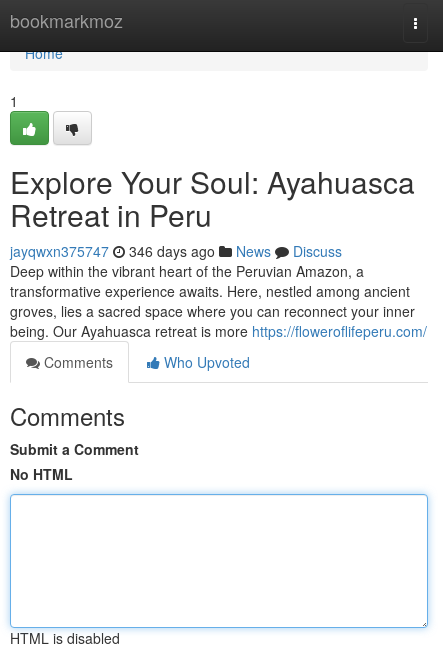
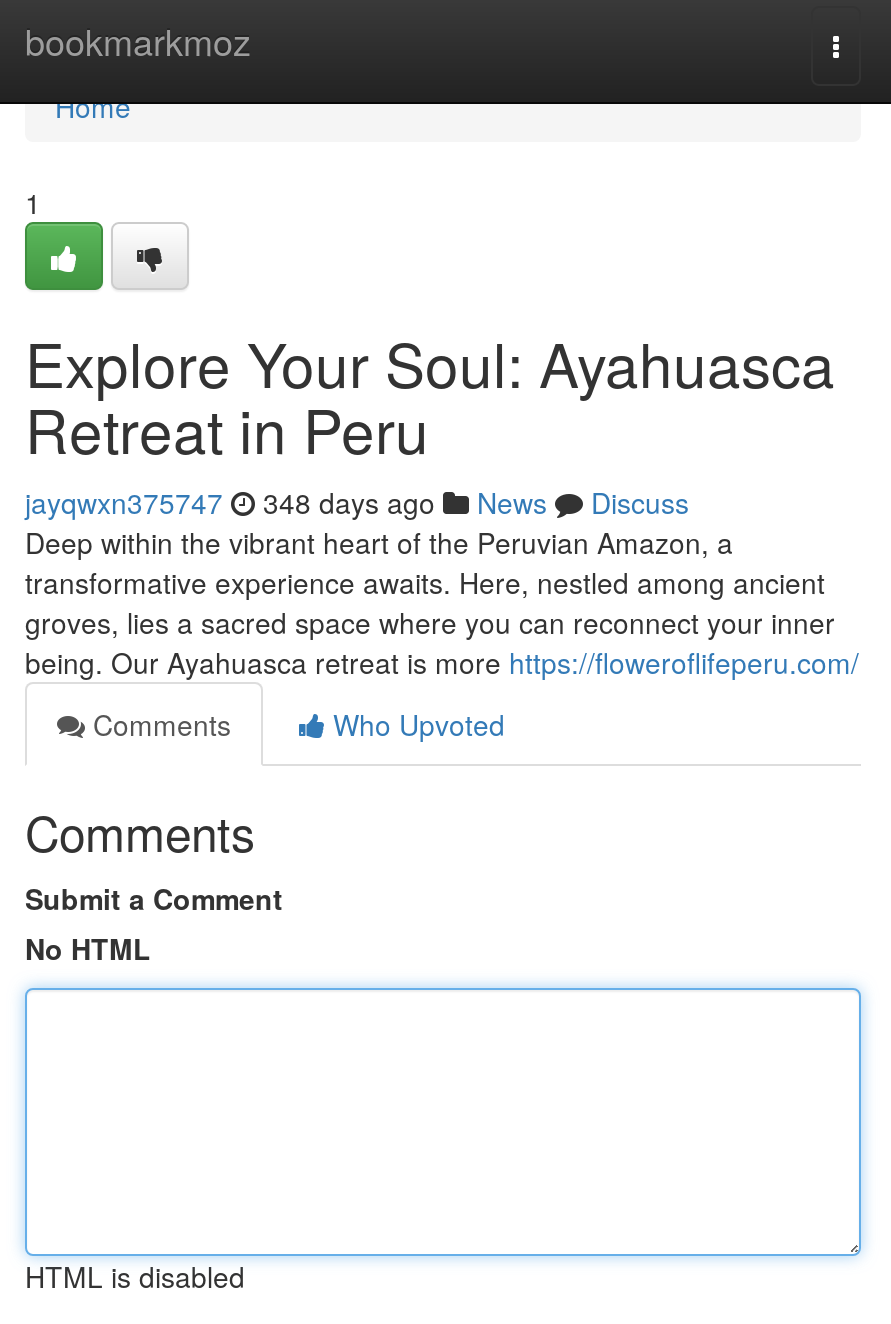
- jayqwxn375747 346 days ago News Discuss
+ jayqwxn375747 348 days ago News Discuss
